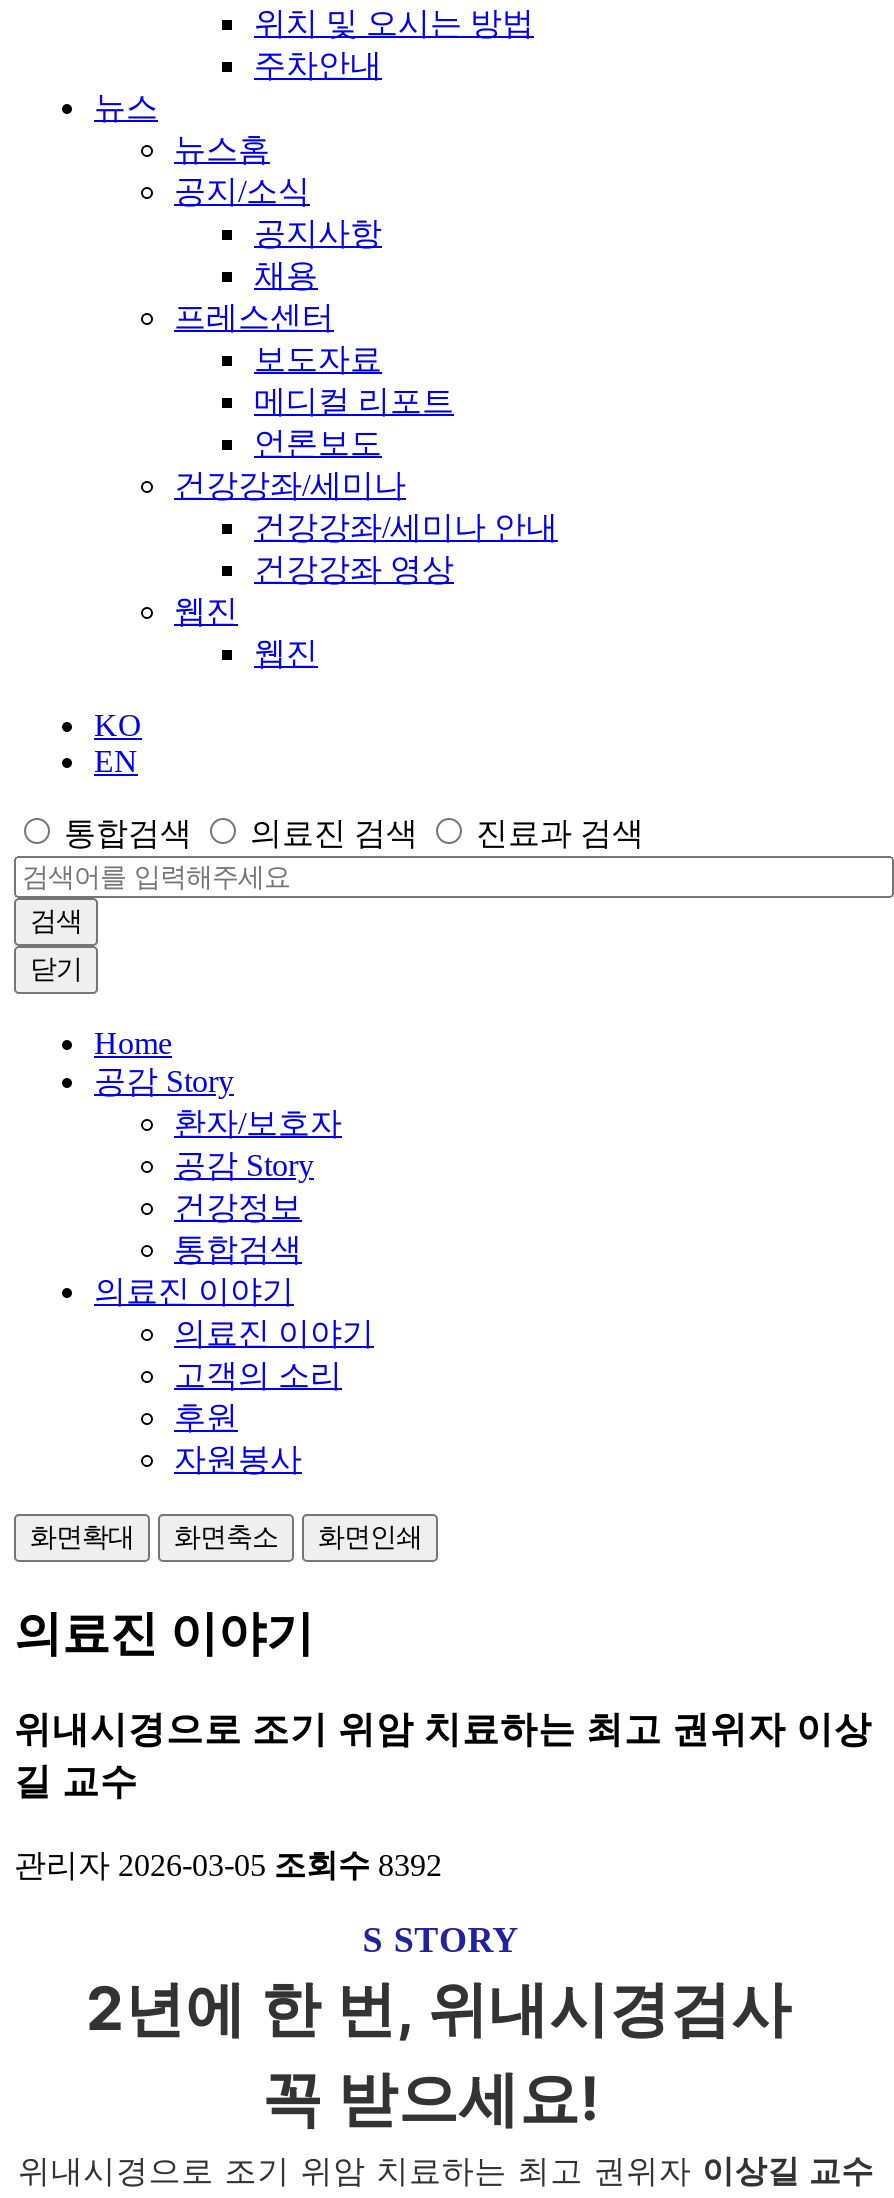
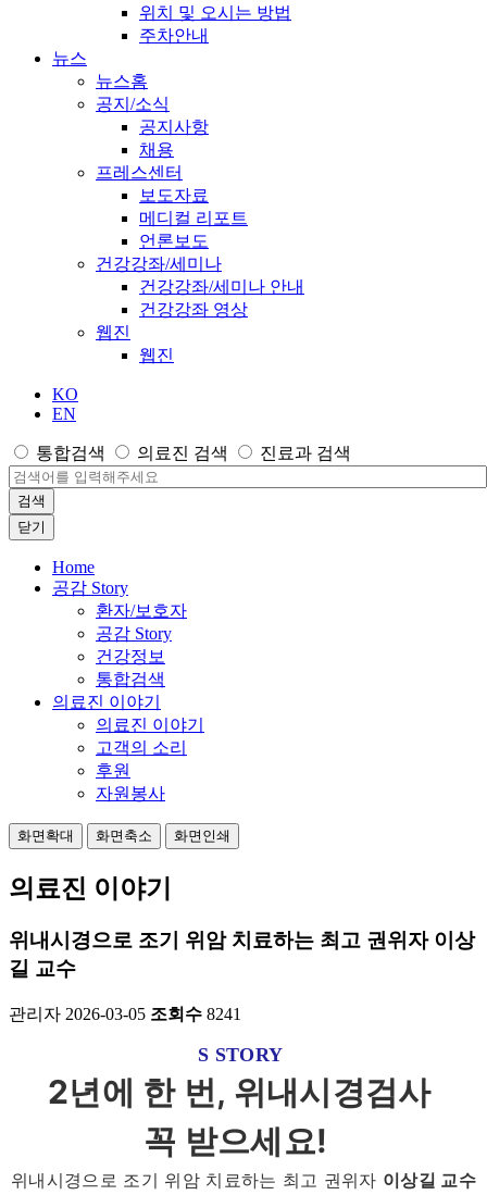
- 관리자 2026-03-05 조회수 8392
+ 관리자 2026-03-05 조회수 8241
